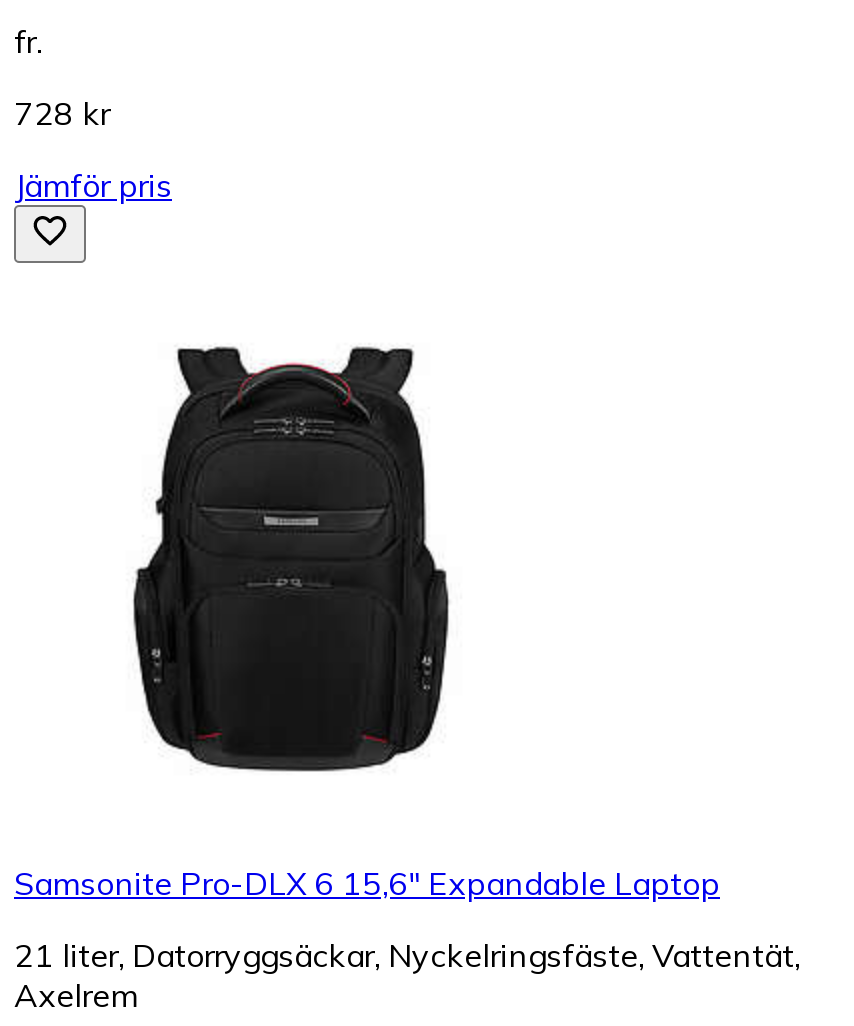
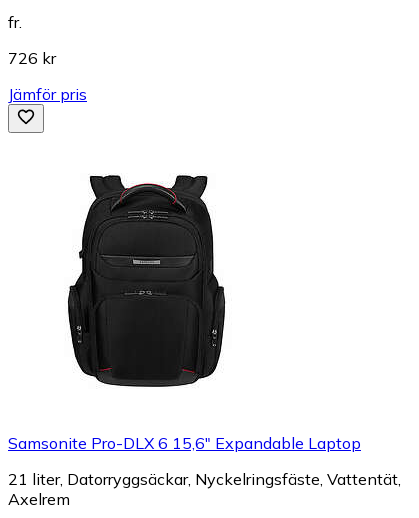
- 728 kr
+ 726 kr
